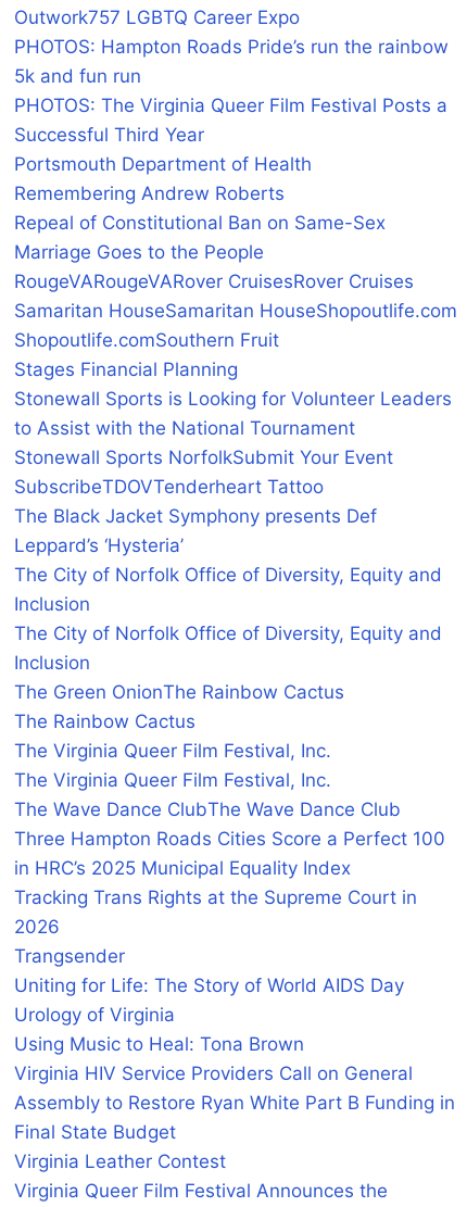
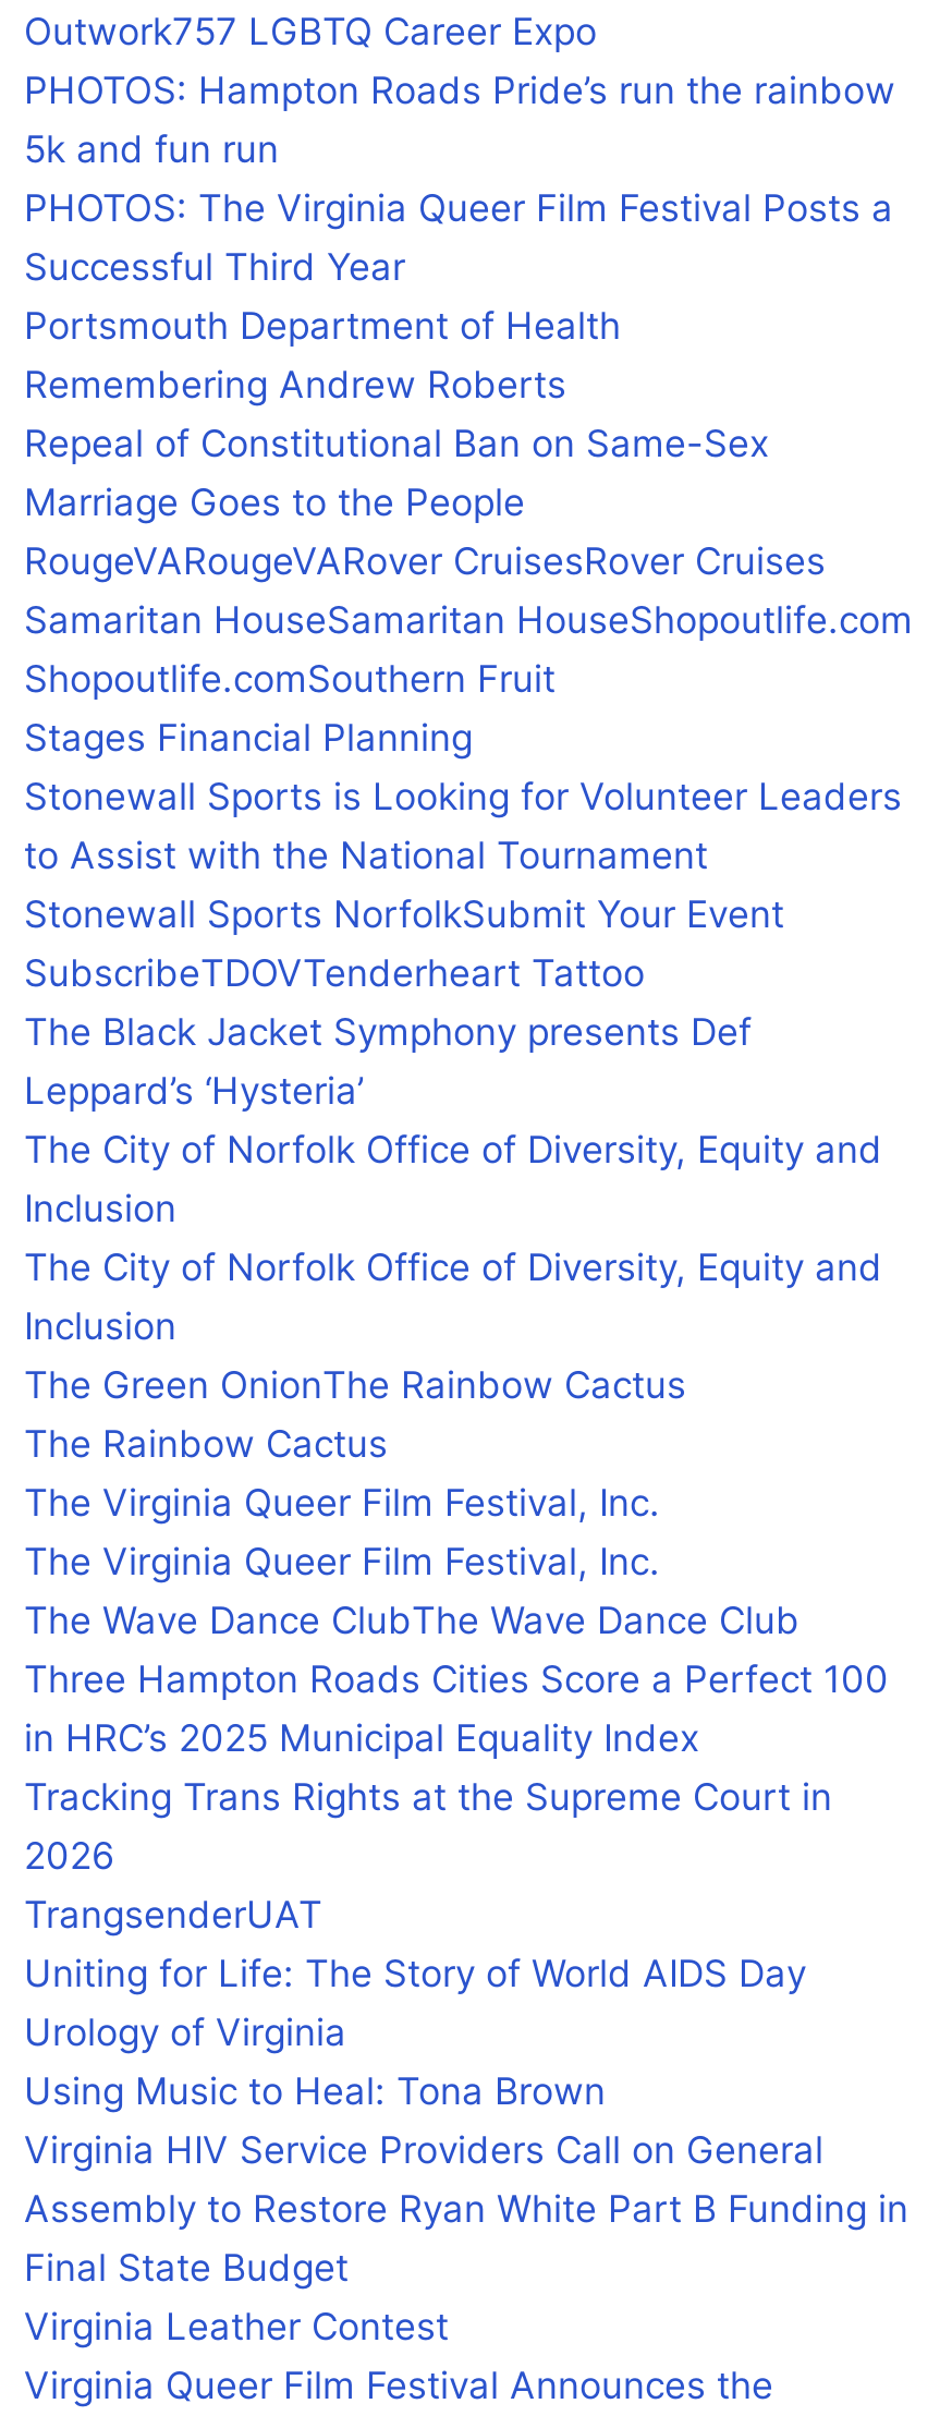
- Trangsender
+ TrangsenderUAT
